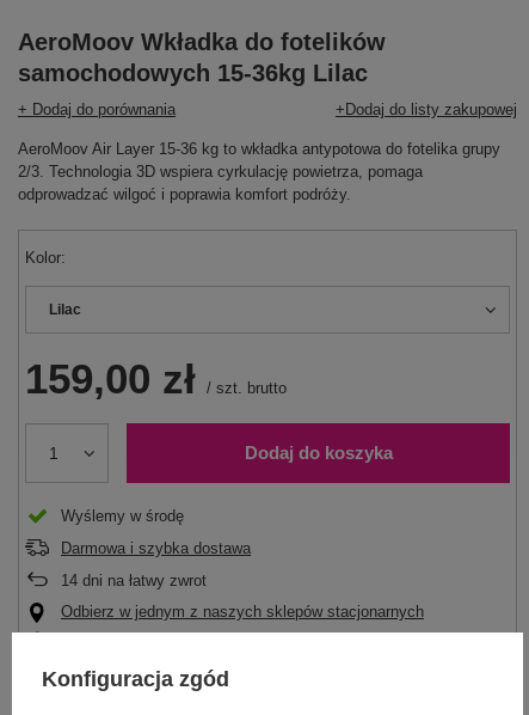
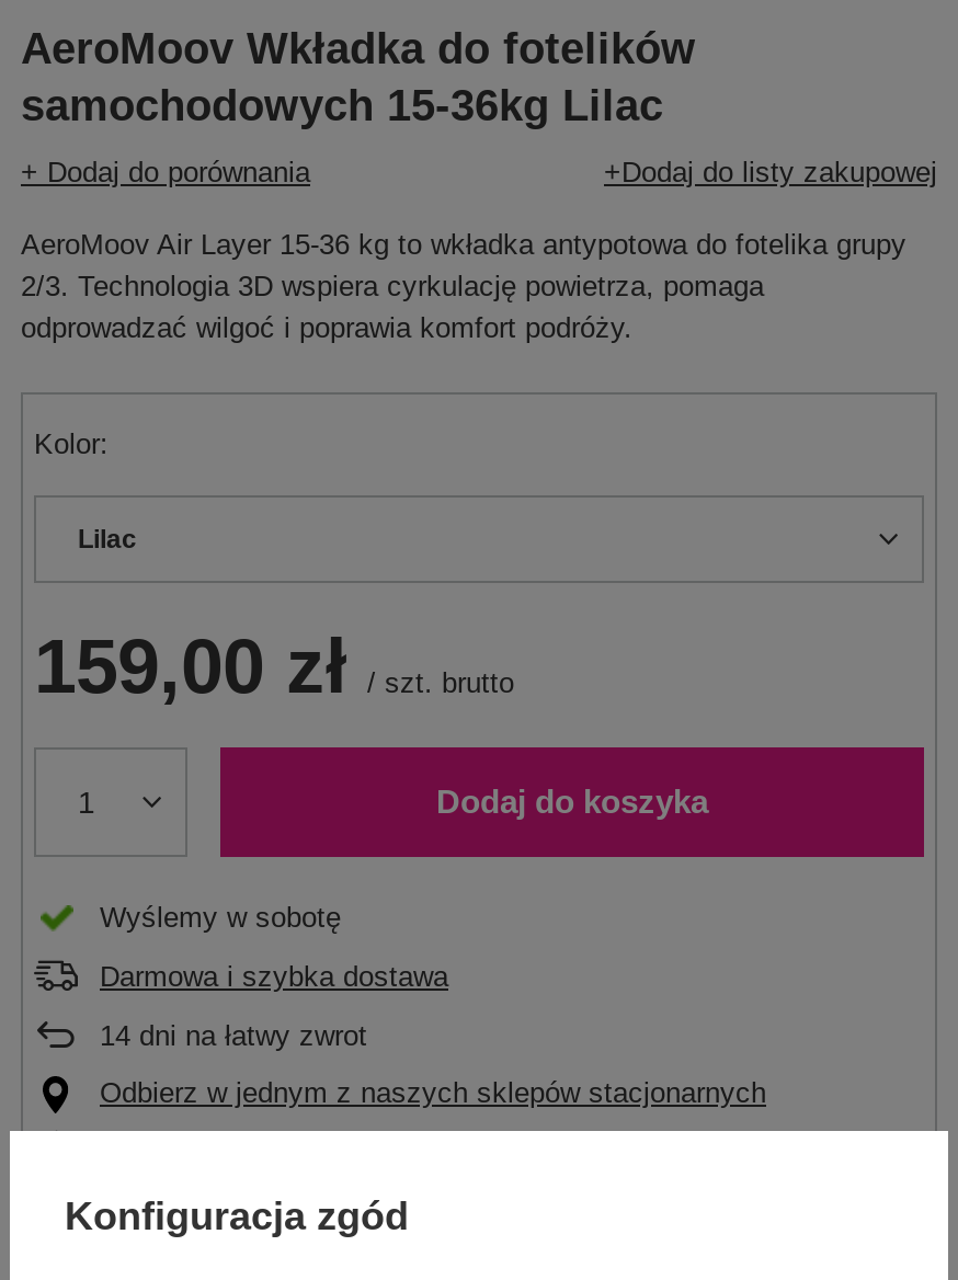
- Wyślemy w środę
+ Wyślemy w sobotę
